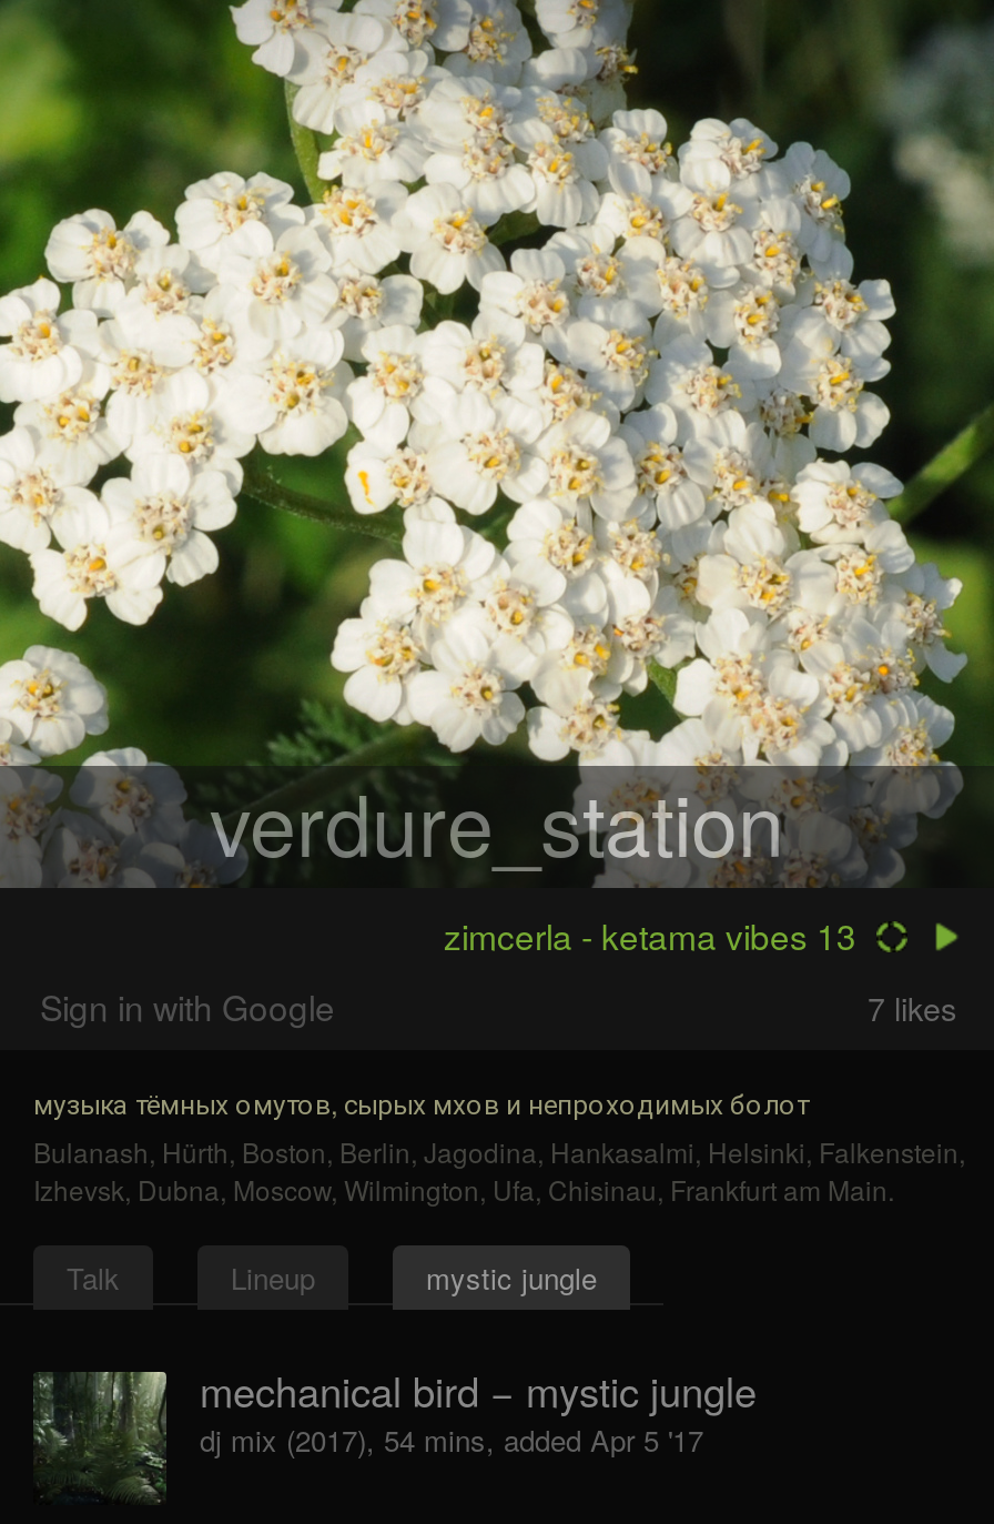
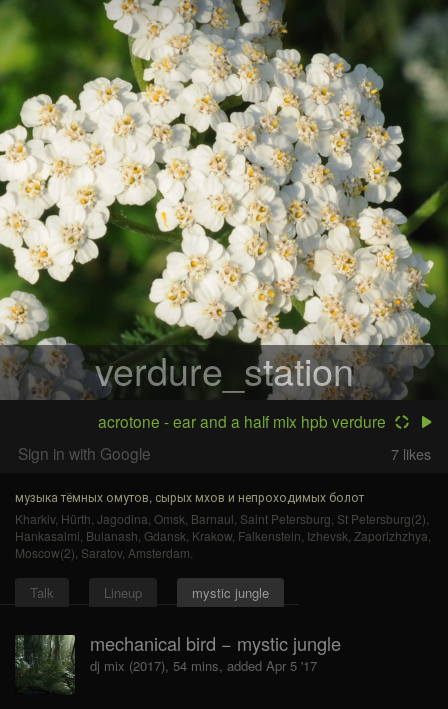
- zimcerla - ketama vibes 13
+ acrotone - ear and a half mix hpb verdure

- Bulanash, Hürth, Boston, Berlin, Jagodina, Hankasalmi, Helsinki, Falkenstein,
- Izhevsk, Dubna, Moscow, Wilmington, Ufa, Chisinau, Frankfurt am Main.
+ Kharkiv, Hürth, Jagodina, Omsk, Barnaul, Saint Petersburg, St Petersburg(2),
+ Hankasalmi, Bulanash, Gdansk, Krakow, Falkenstein, Izhevsk, Zaporizhzhya,
+ Moscow(2), Saratov, Amsterdam.
